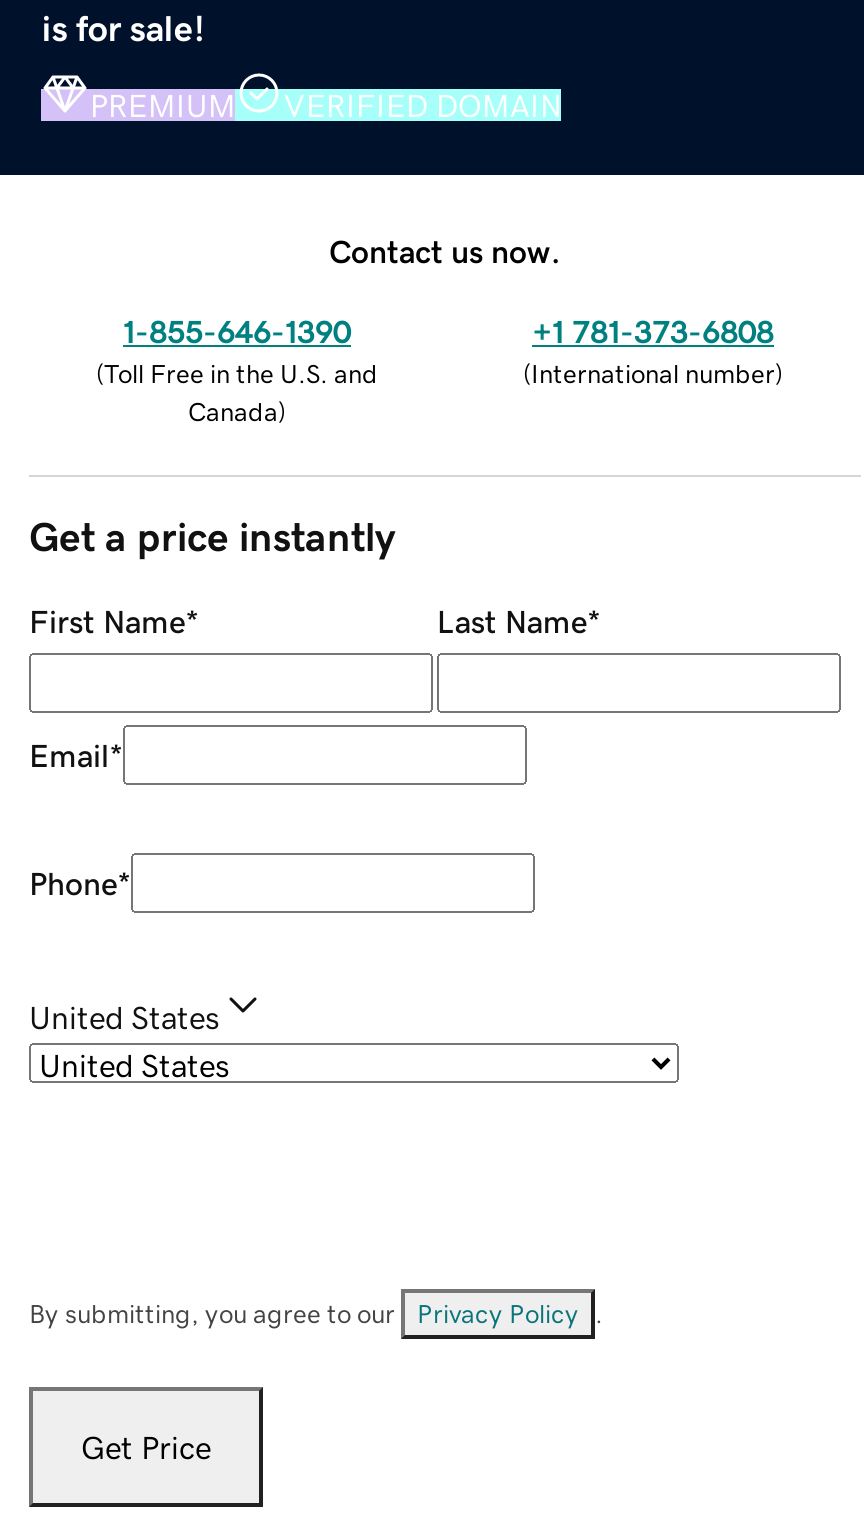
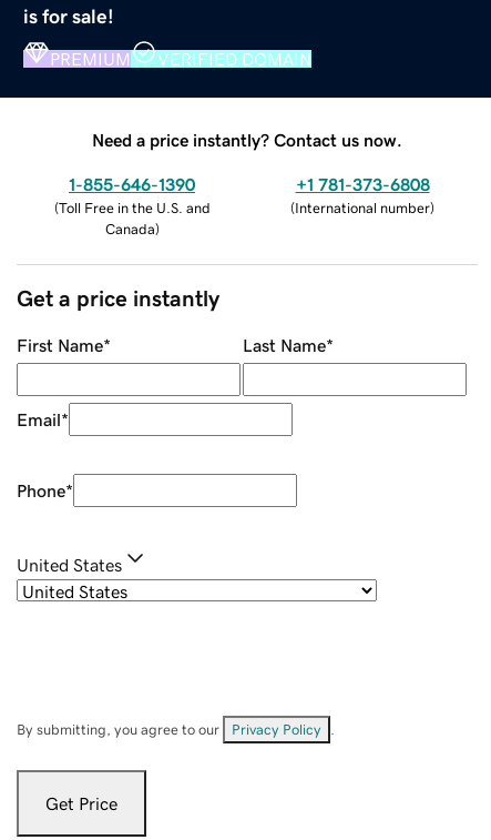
- Contact us now.
+ Need a price instantly? Contact us now.
